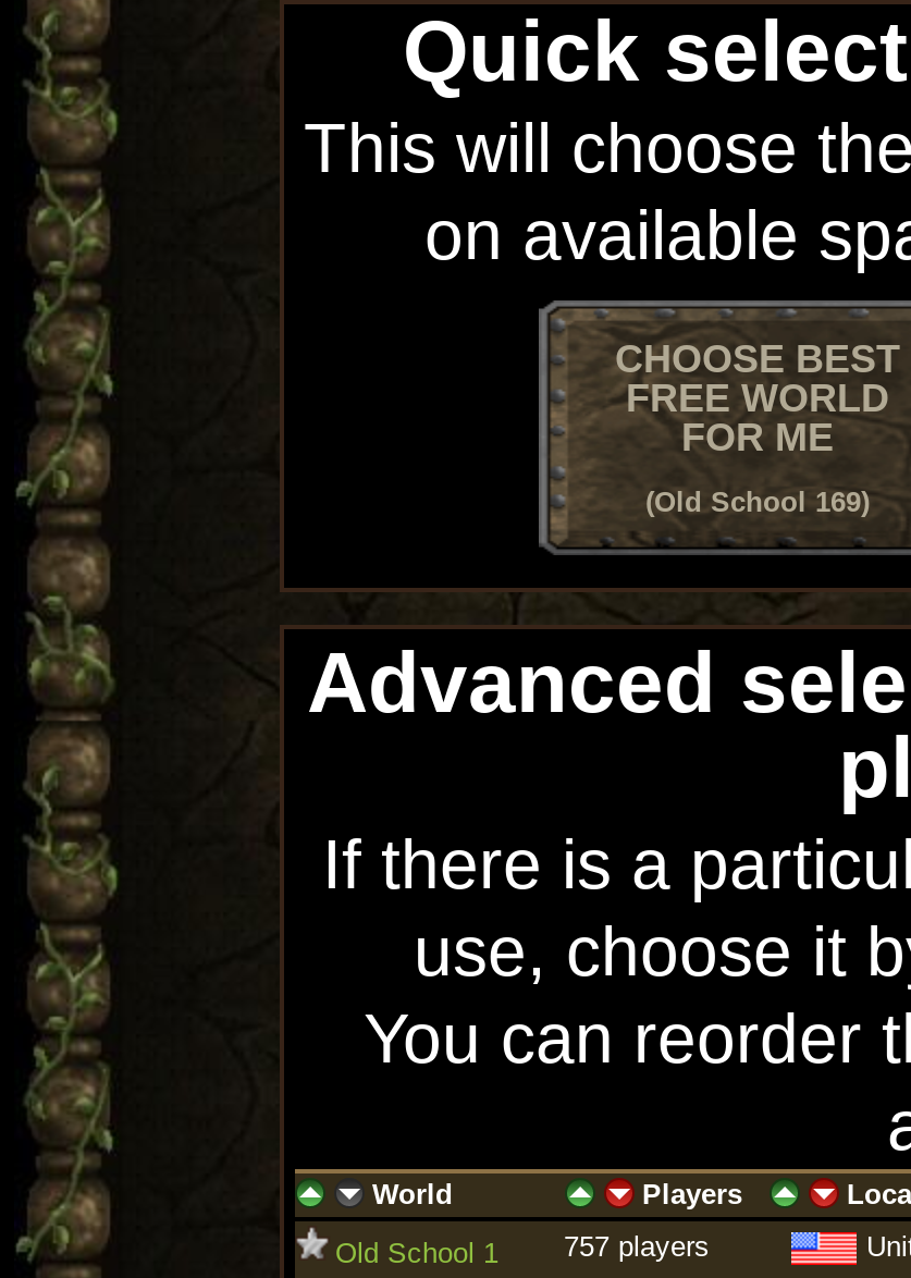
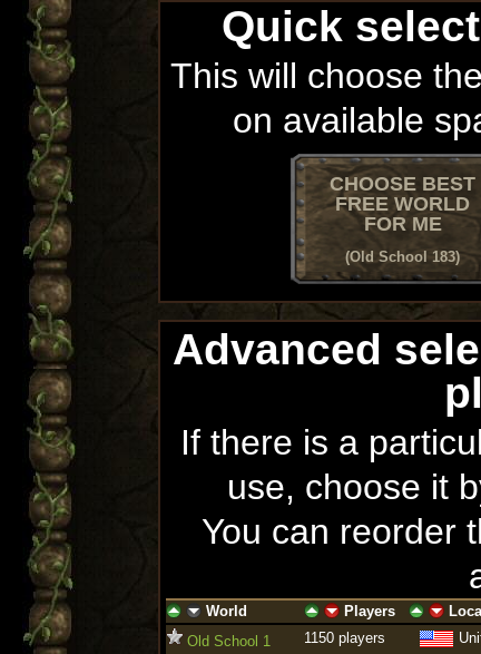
- (Old School 169)
+ (Old School 183)

- Old School 1 757 players
+ Old School 1 1150 players
